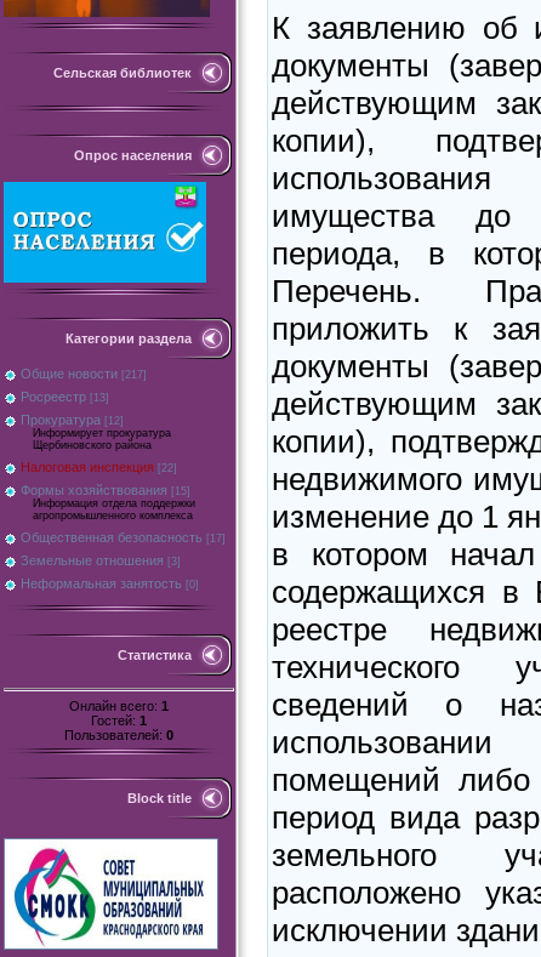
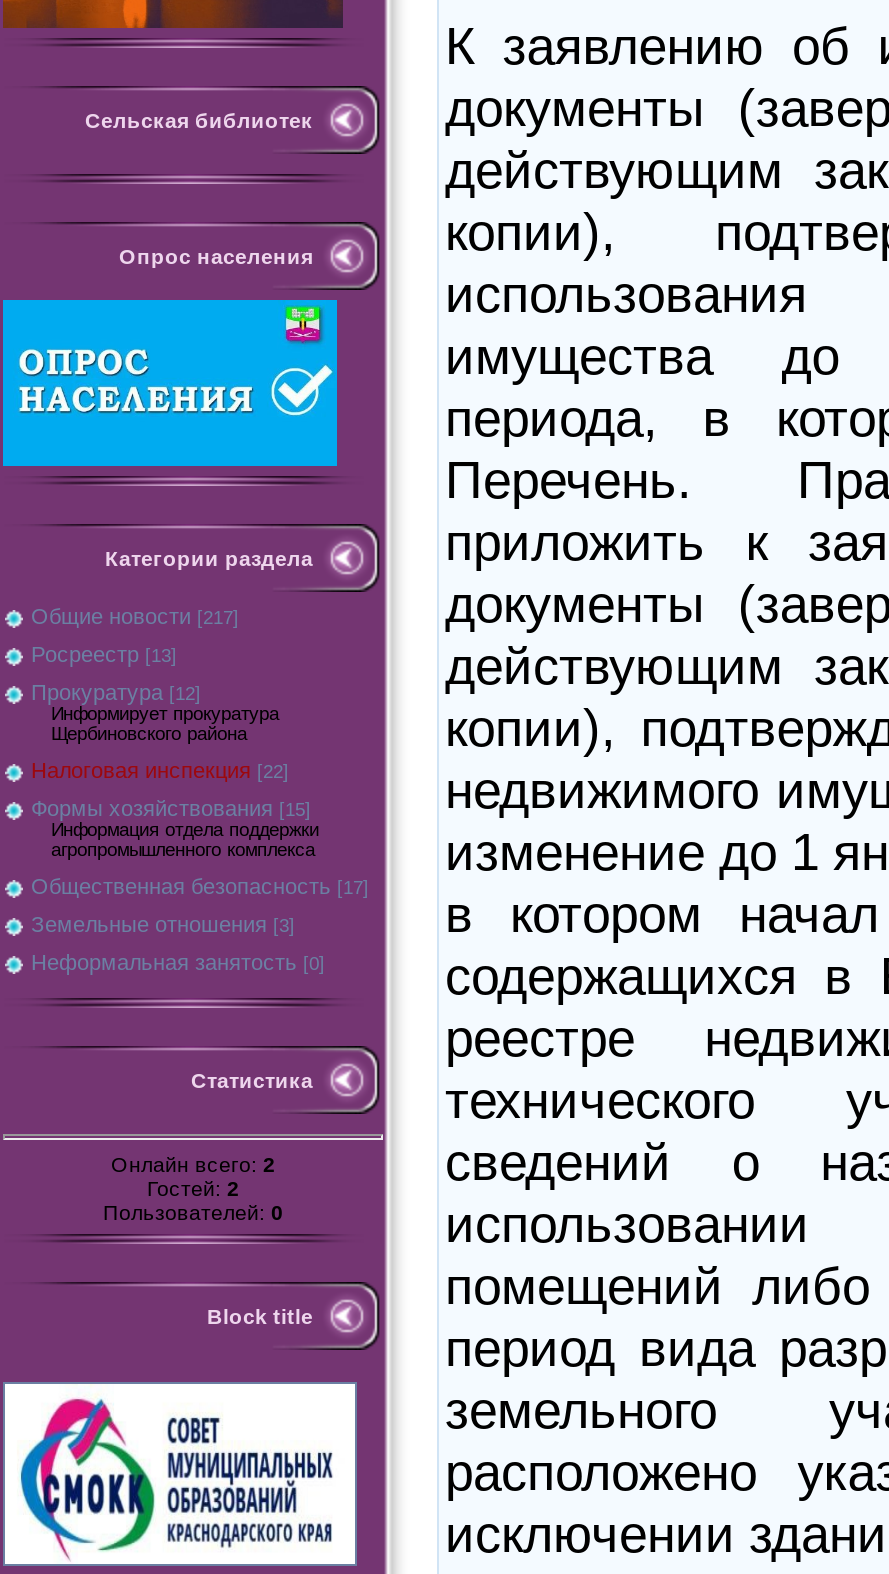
- Онлайн всего: 1
+ Онлайн всего: 2

- Гостей: 1
+ Гостей: 2
